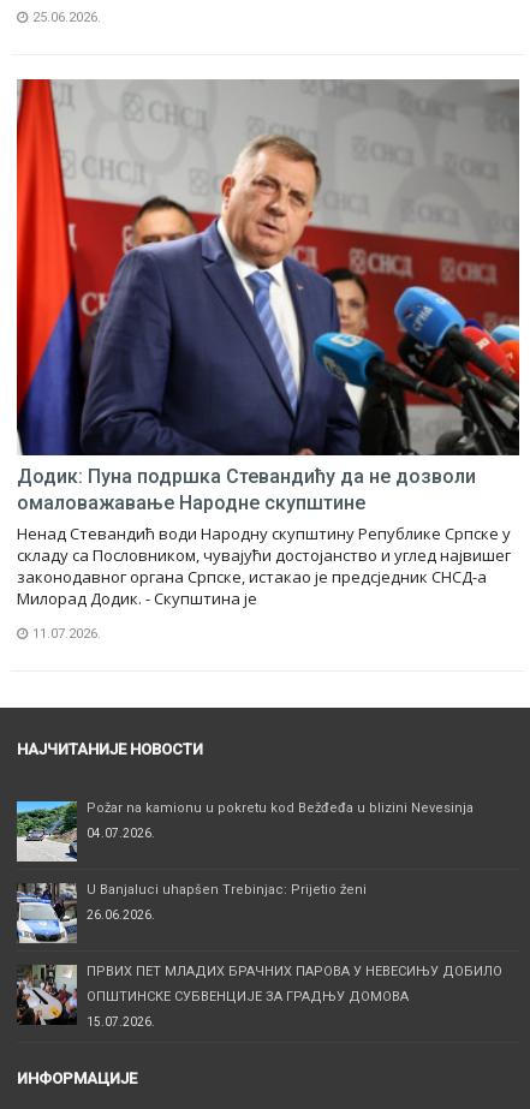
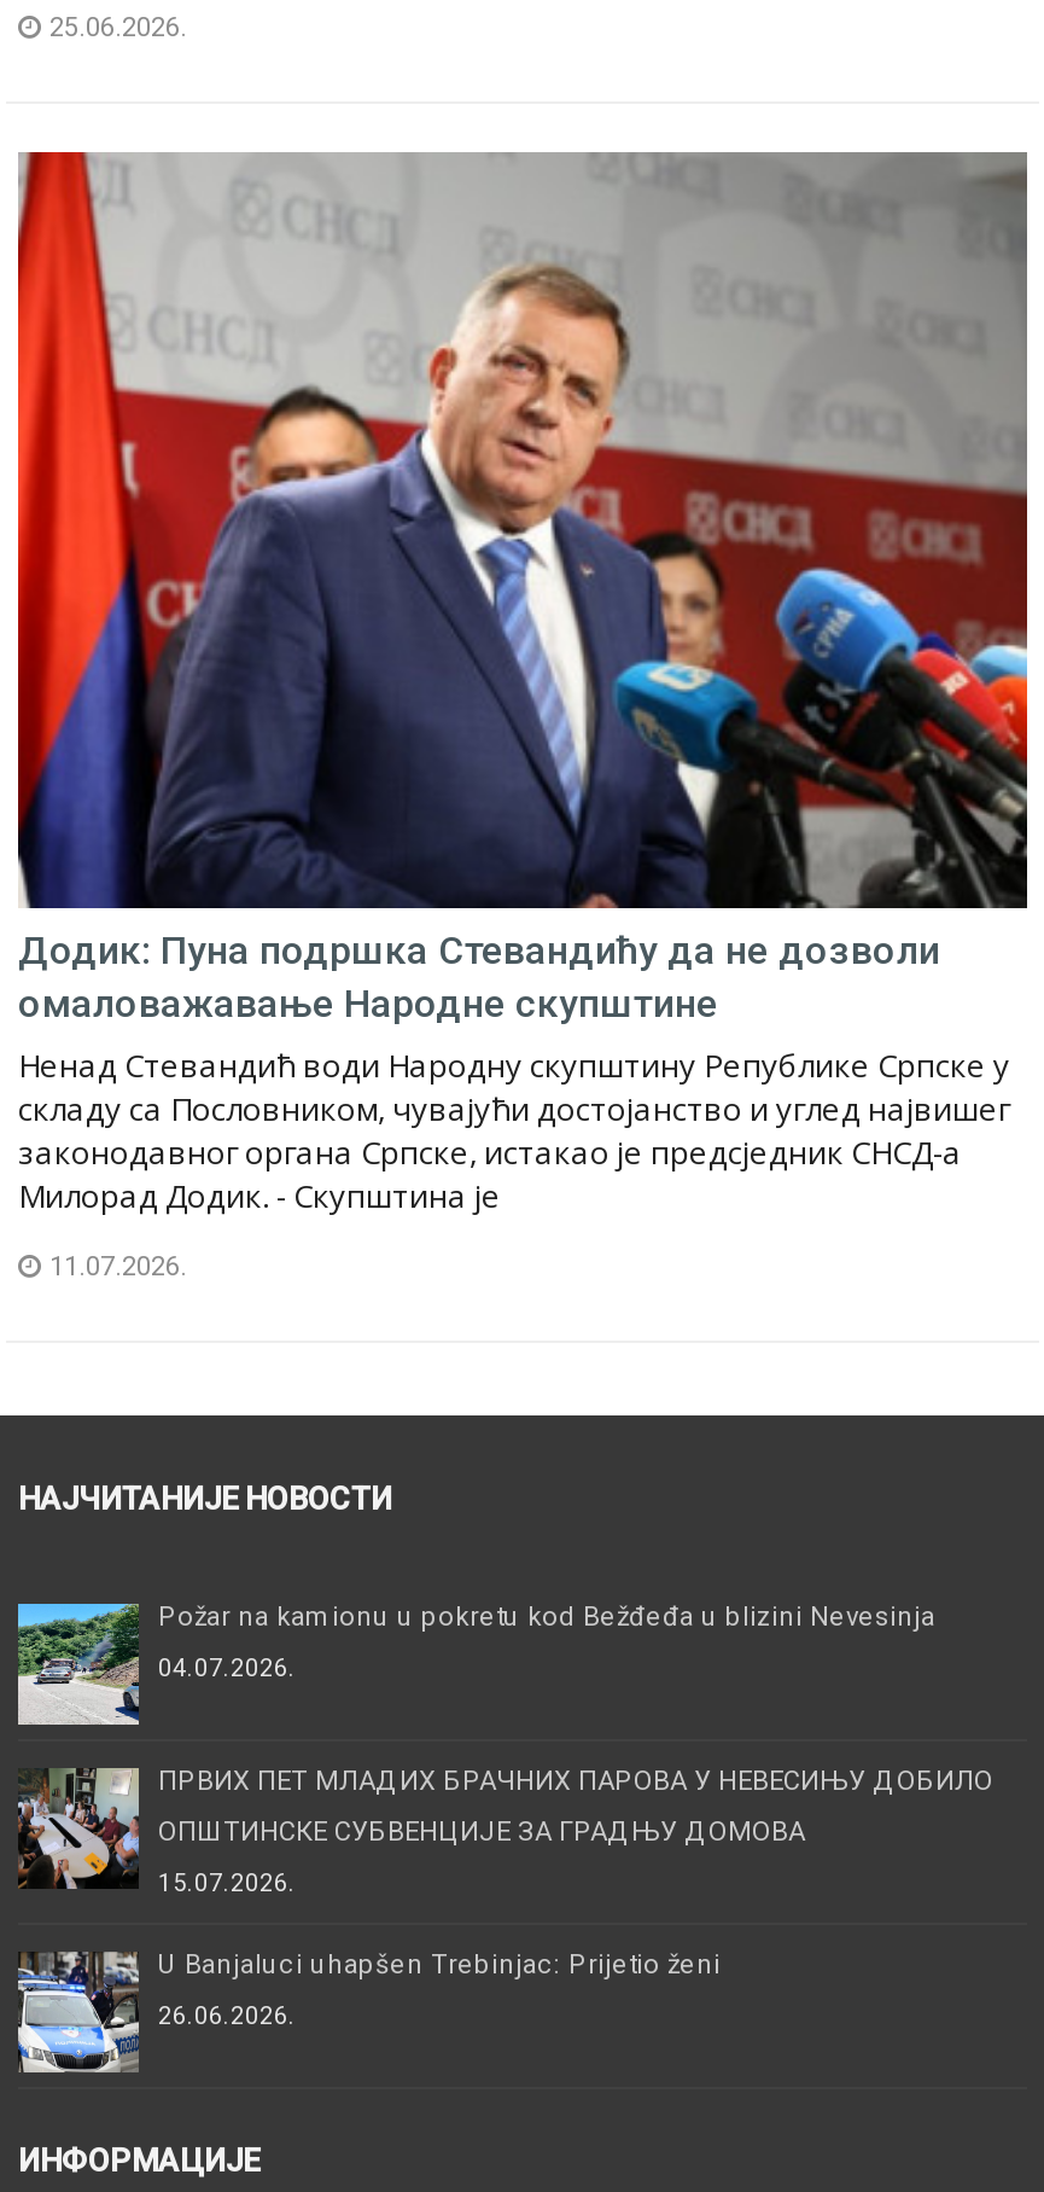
moved down: [image] | U Banjaluci uhapšen Trebinjac: Prijetio ženi | 26.06.2026.

moved up: [image] | ПРВИХ ПЕТ МЛАДИХ БРАЧНИХ ПАРОВА У НЕВЕСИЊУ ДОБИЛО | ОПШТИНСКЕ СУБВЕНЦИЈЕ ЗА ГРАДЊУ ДОМОВА | 15.07.2026.
